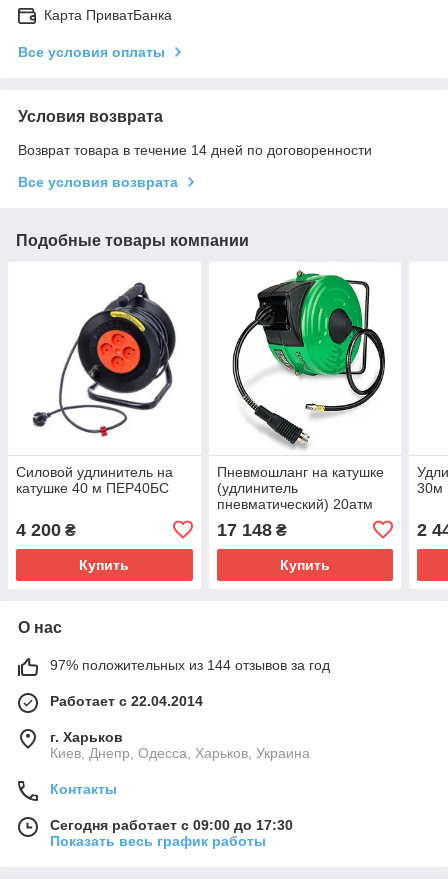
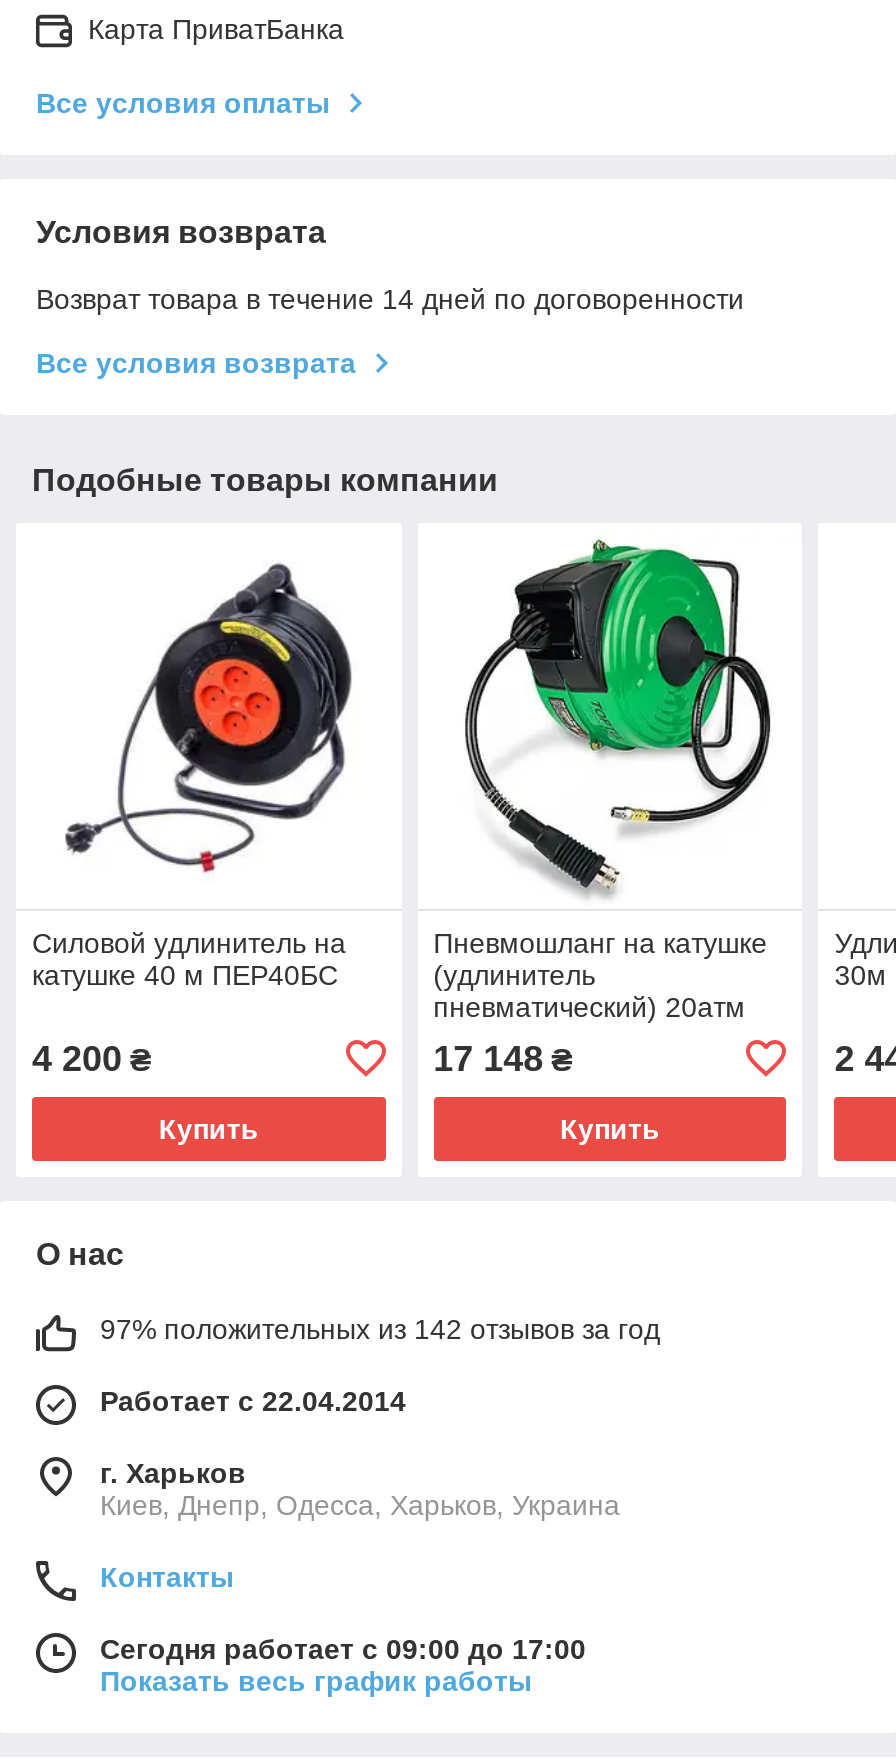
- 97% положительных из 144 отзывов за год
+ 97% положительных из 142 отзывов за год

- Сегодня работает с 09:00 до 17:30
+ Сегодня работает с 09:00 до 17:00
